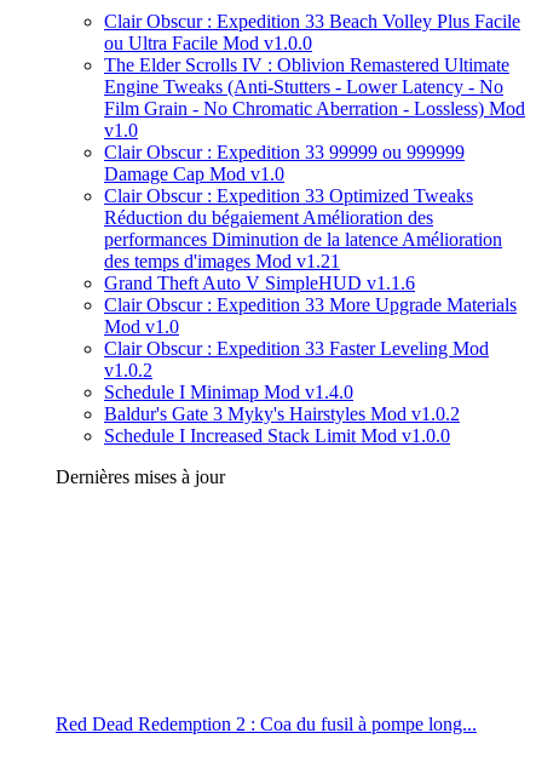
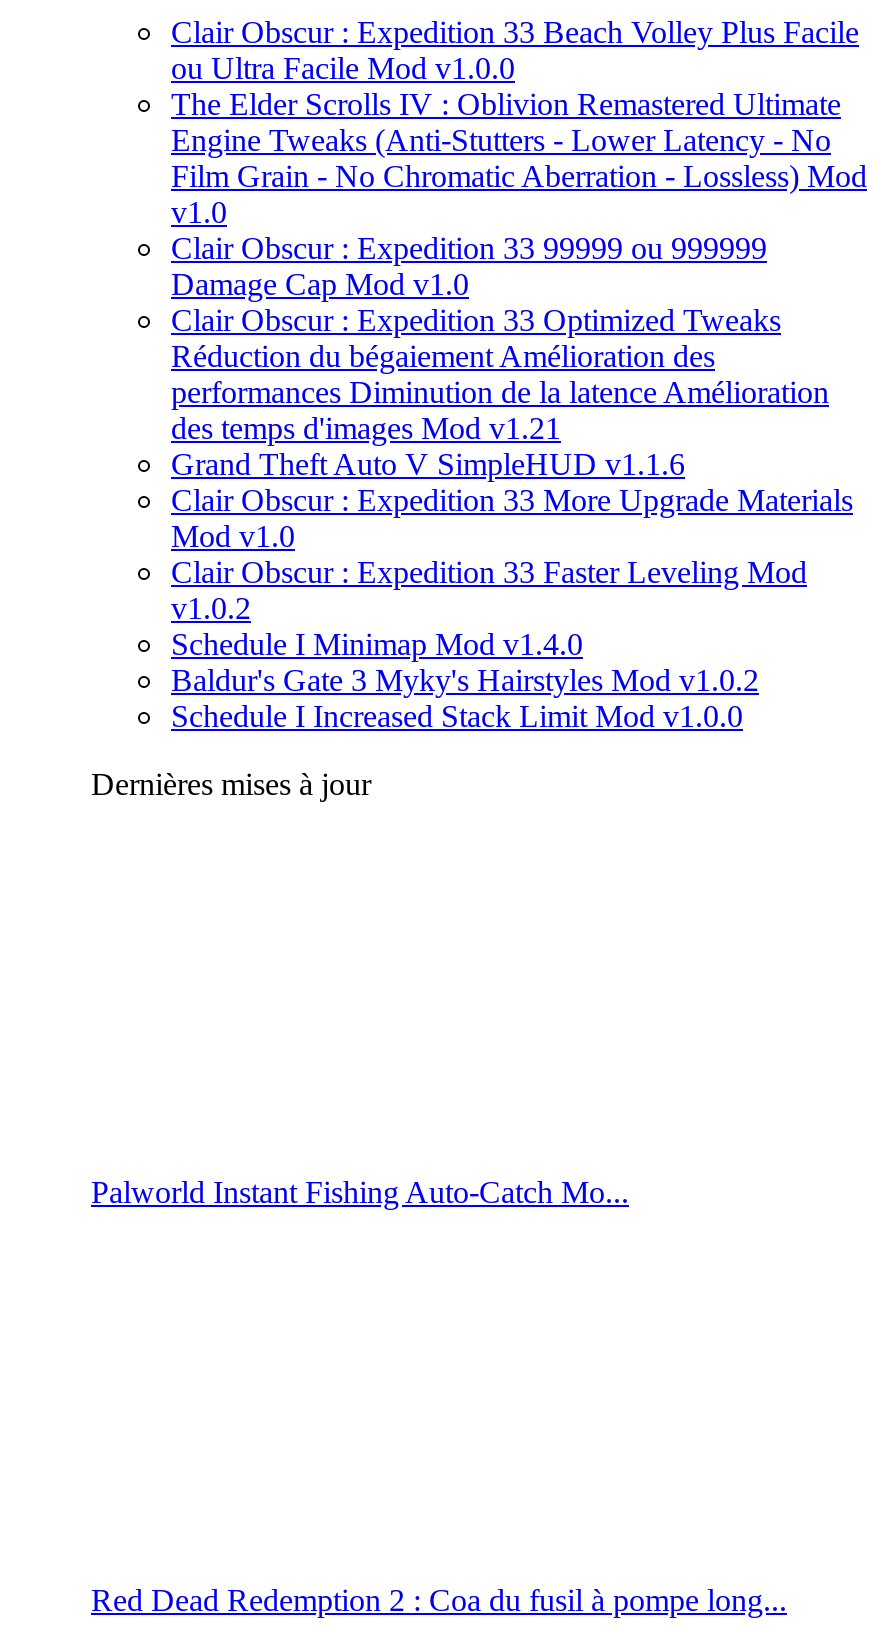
+ Palworld Instant Fishing Auto-Catch Mo...
